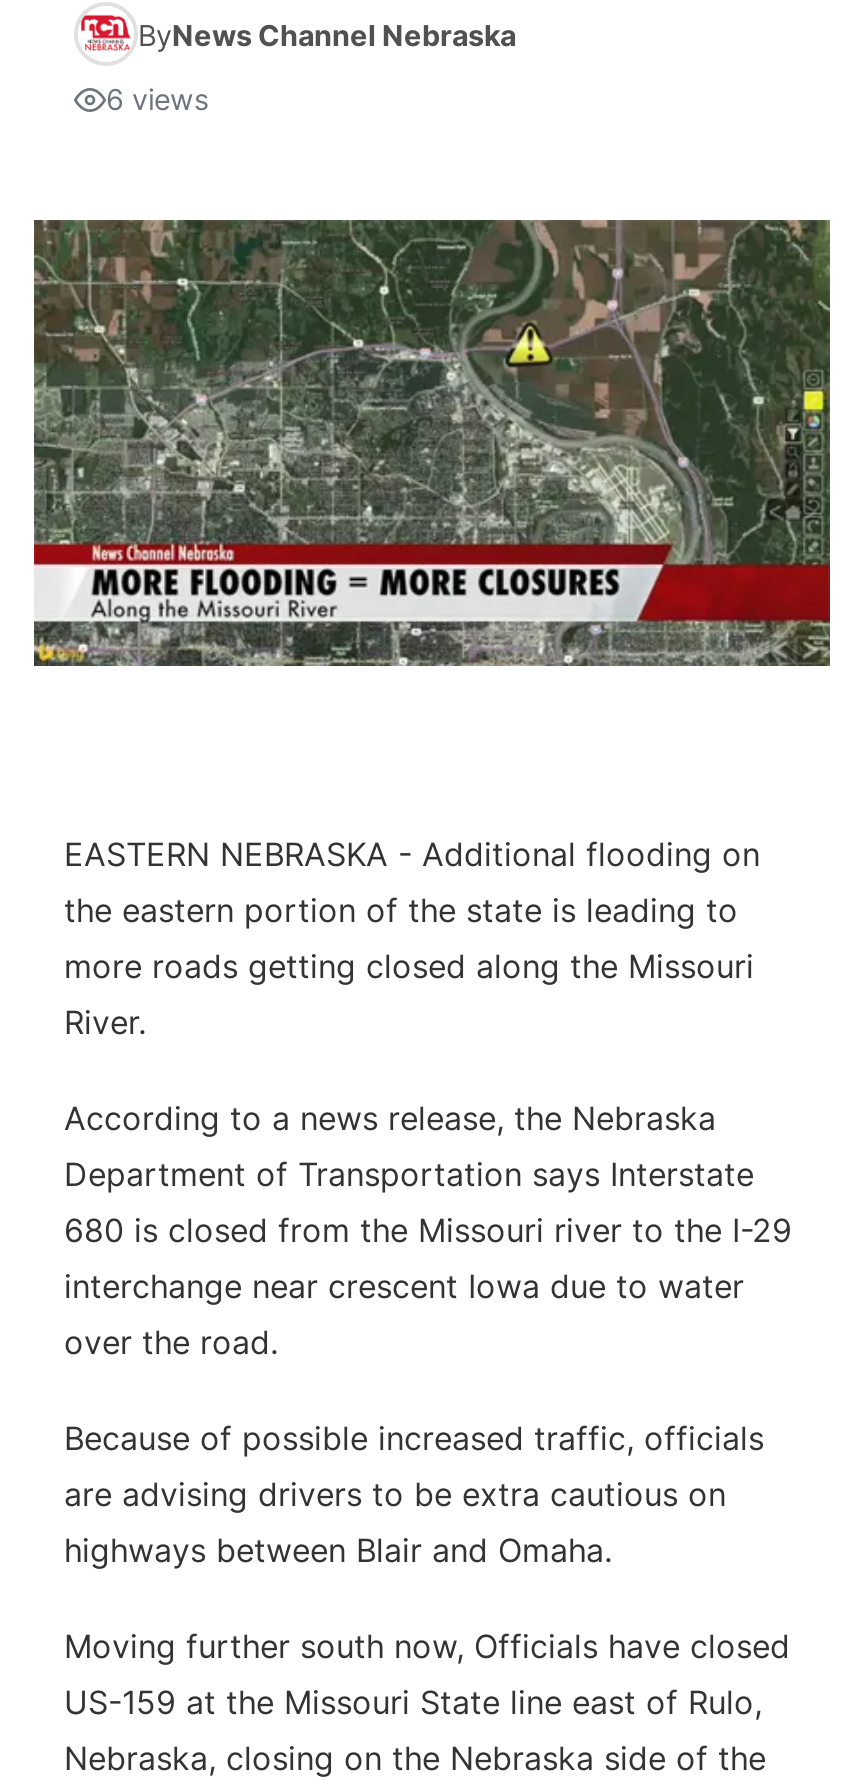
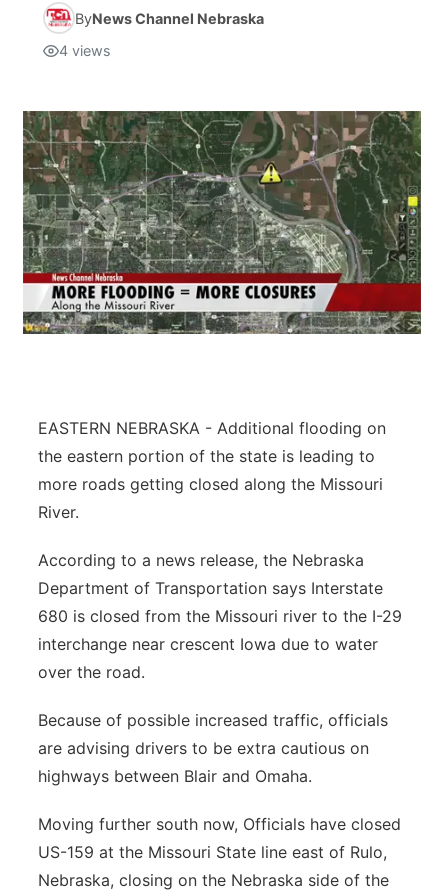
- 6 views
+ 4 views
